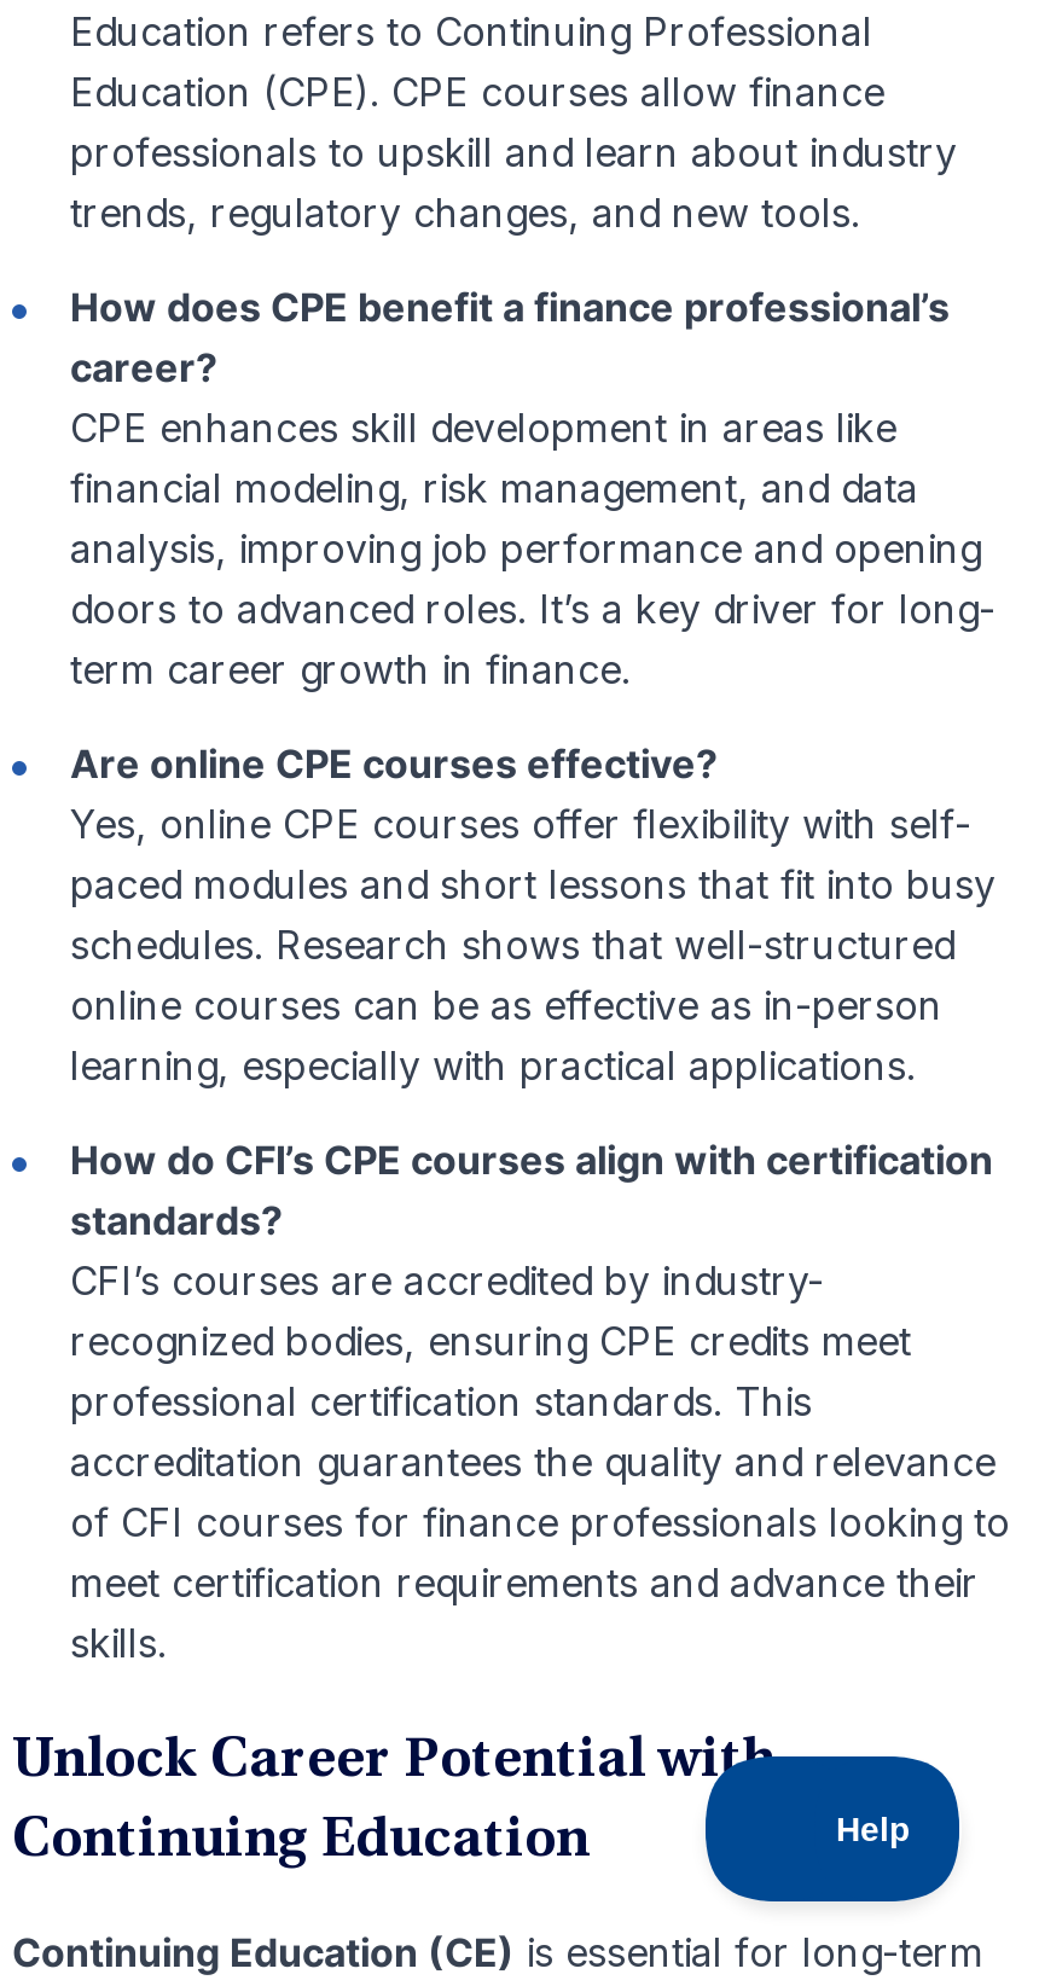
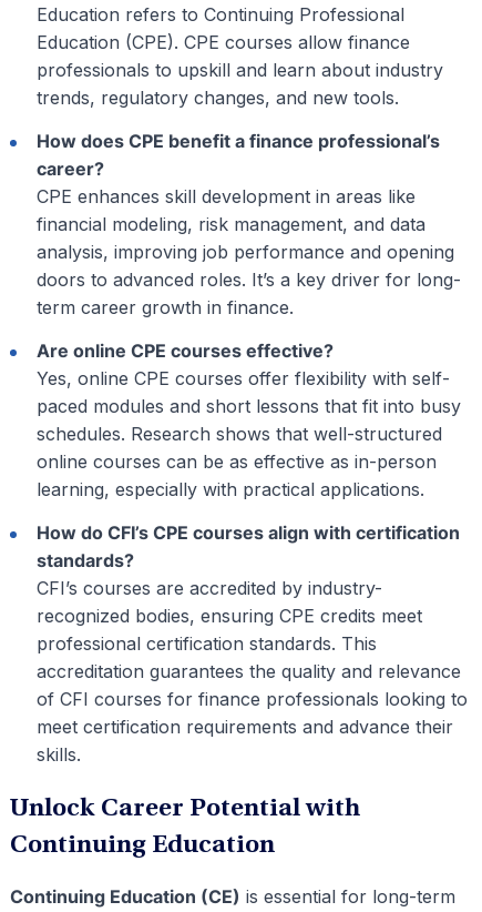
- [image]
